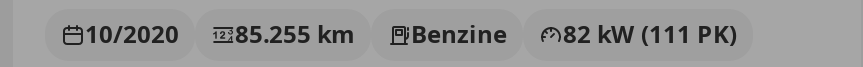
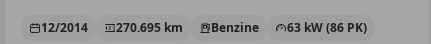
- 10/2020
- 85.255 km
+ 12/2014
+ 270.695 km

- 82 kW (111 PK)
+ 63 kW (86 PK)
